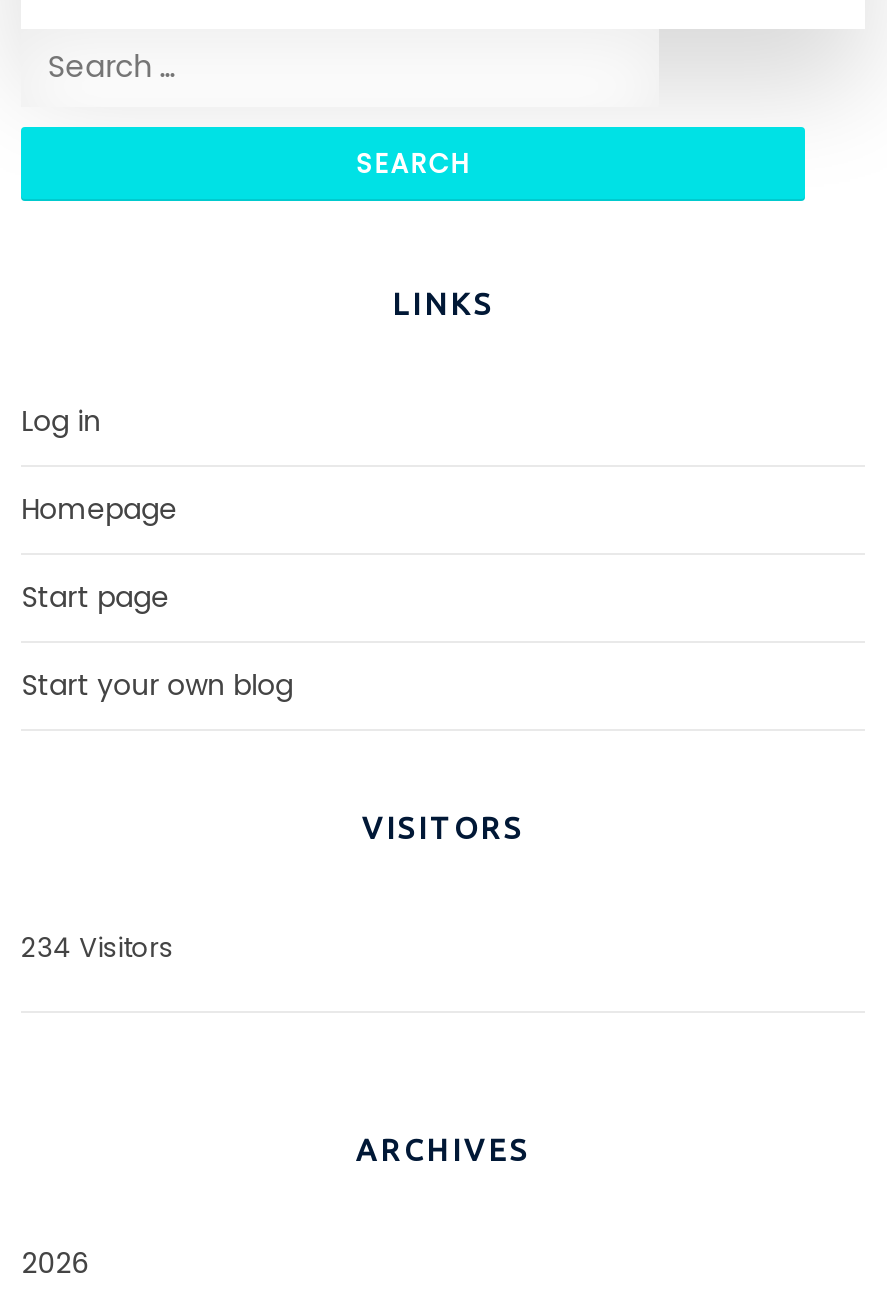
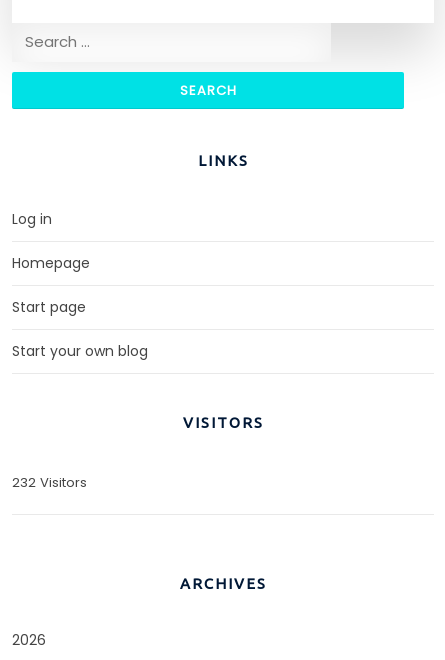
- 234 Visitors
+ 232 Visitors
